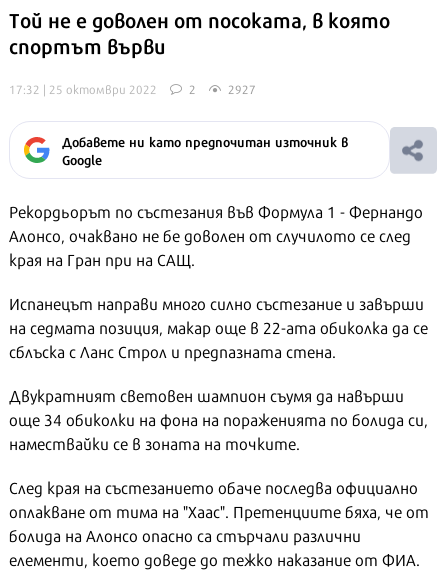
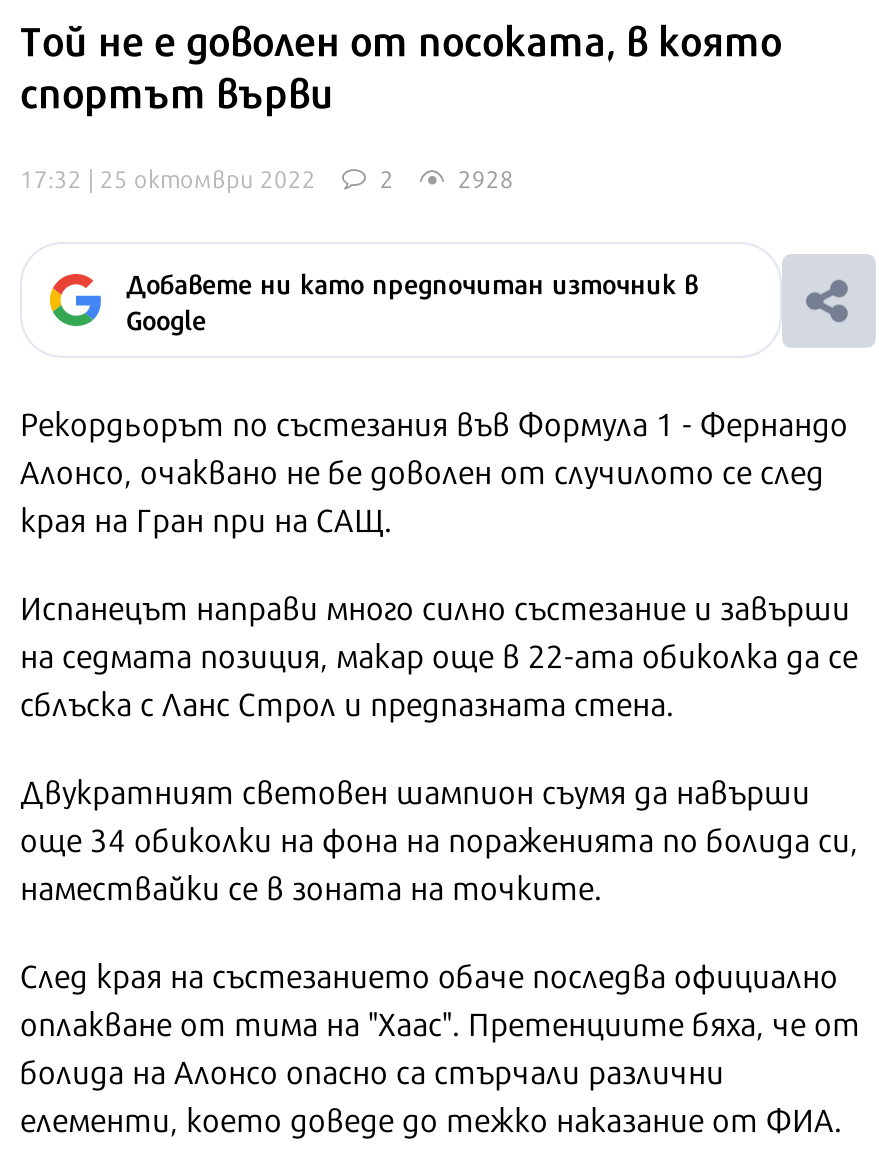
- 2927
+ 2928
